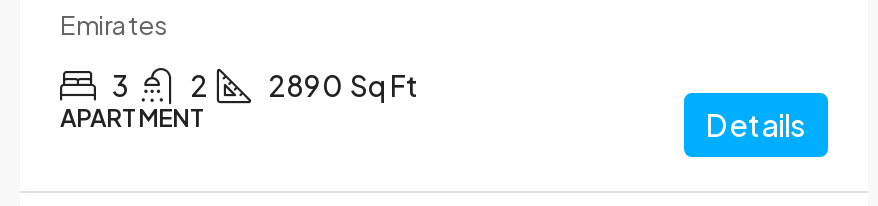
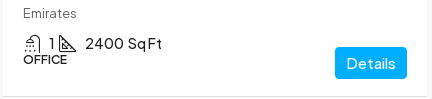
- 3
- 2
- 2890 Sq Ft
- APARTMENT
+ 1
+ 2400 Sq Ft
+ OFFICE
